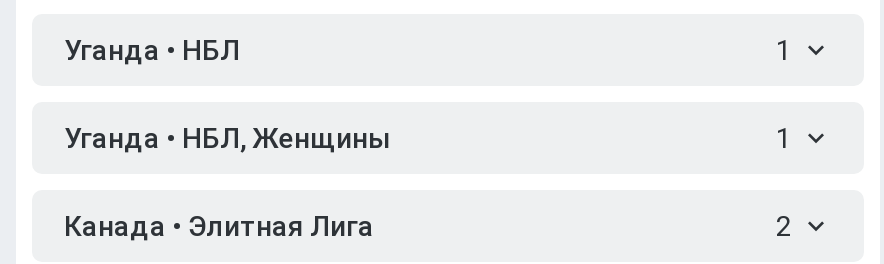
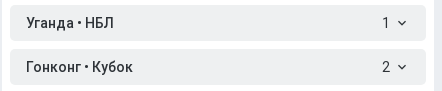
- Уганда • НБЛ, Женщины
- 1
- Канада • Элитная Лига
+ Гонконг • Кубок
